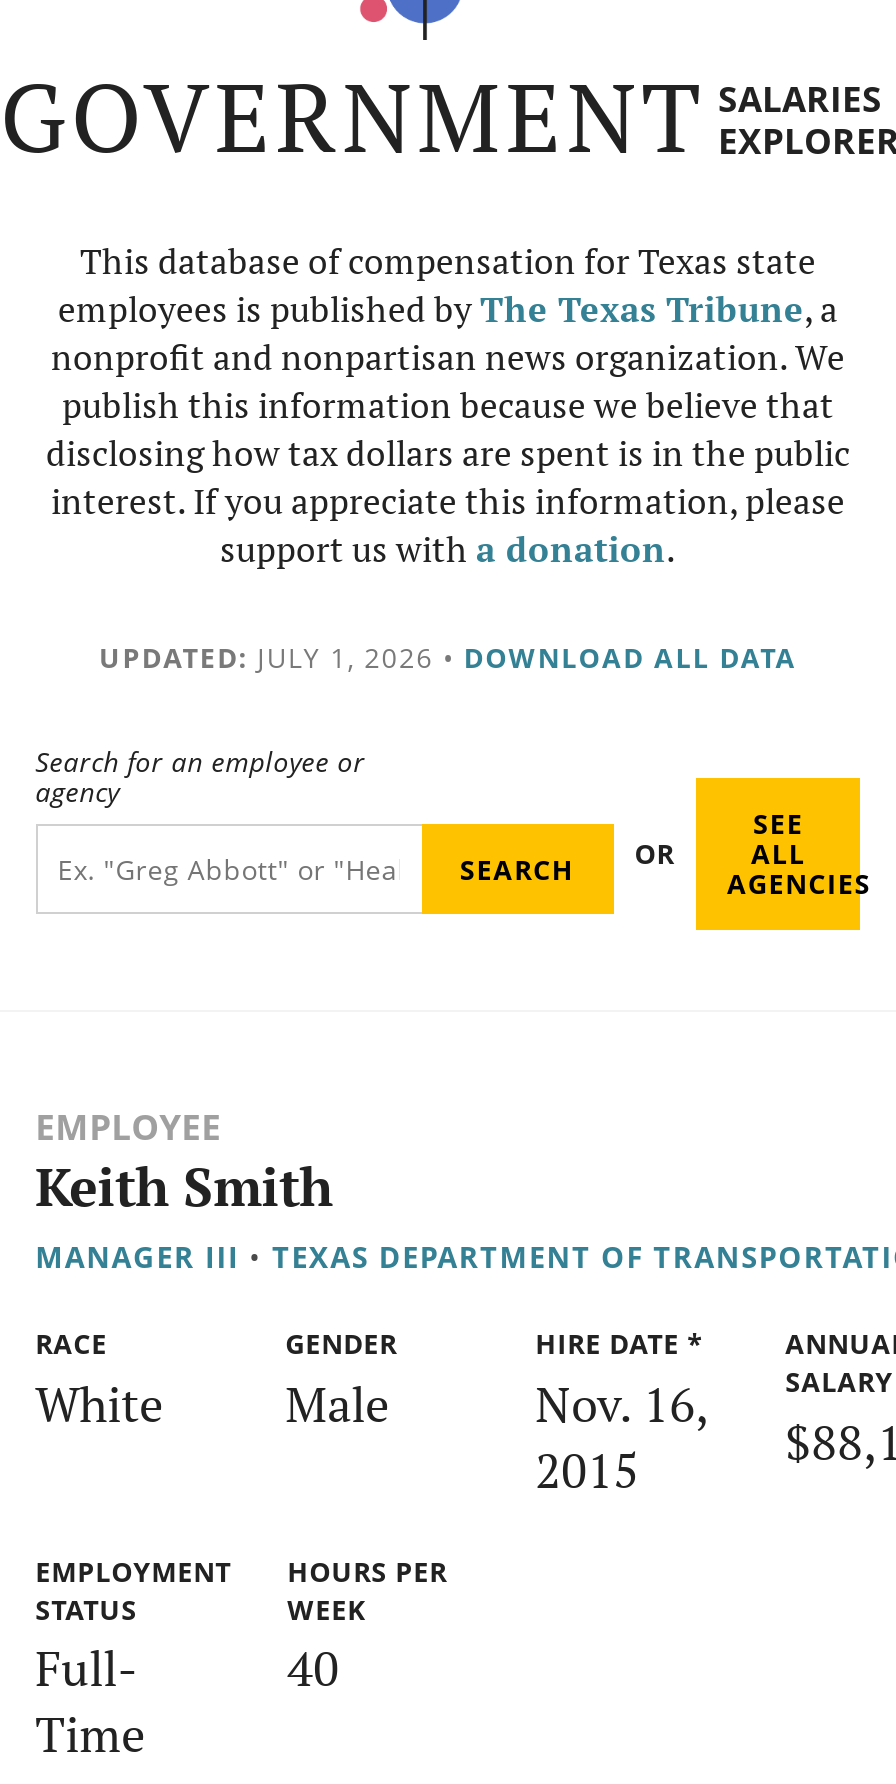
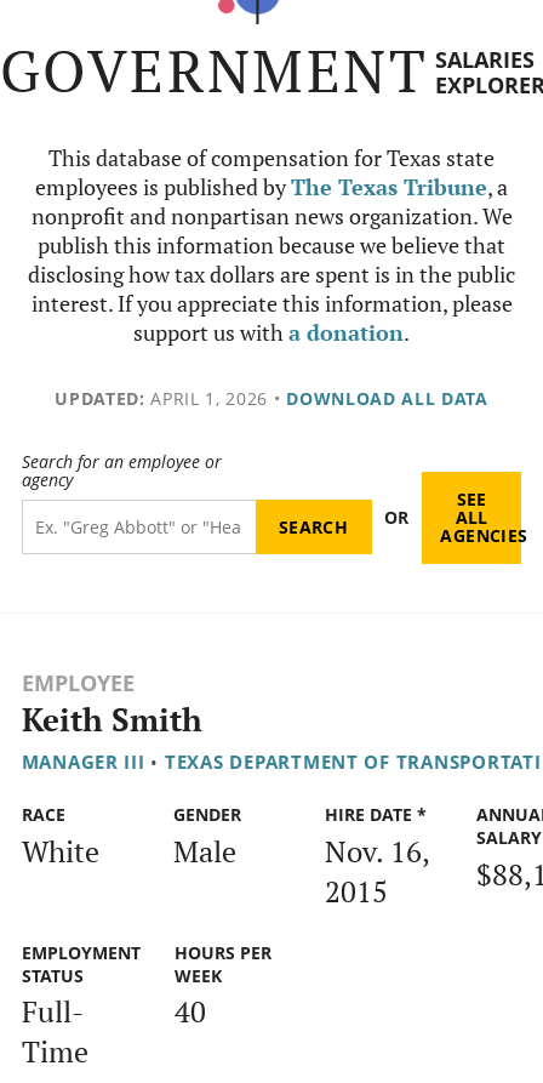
- UPDATED: JULY 1, 2026 • DOWNLOAD ALL DATA
+ UPDATED: APRIL 1, 2026 • DOWNLOAD ALL DATA
